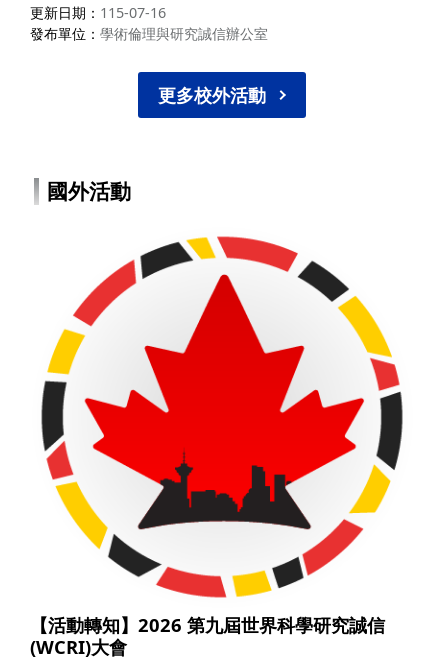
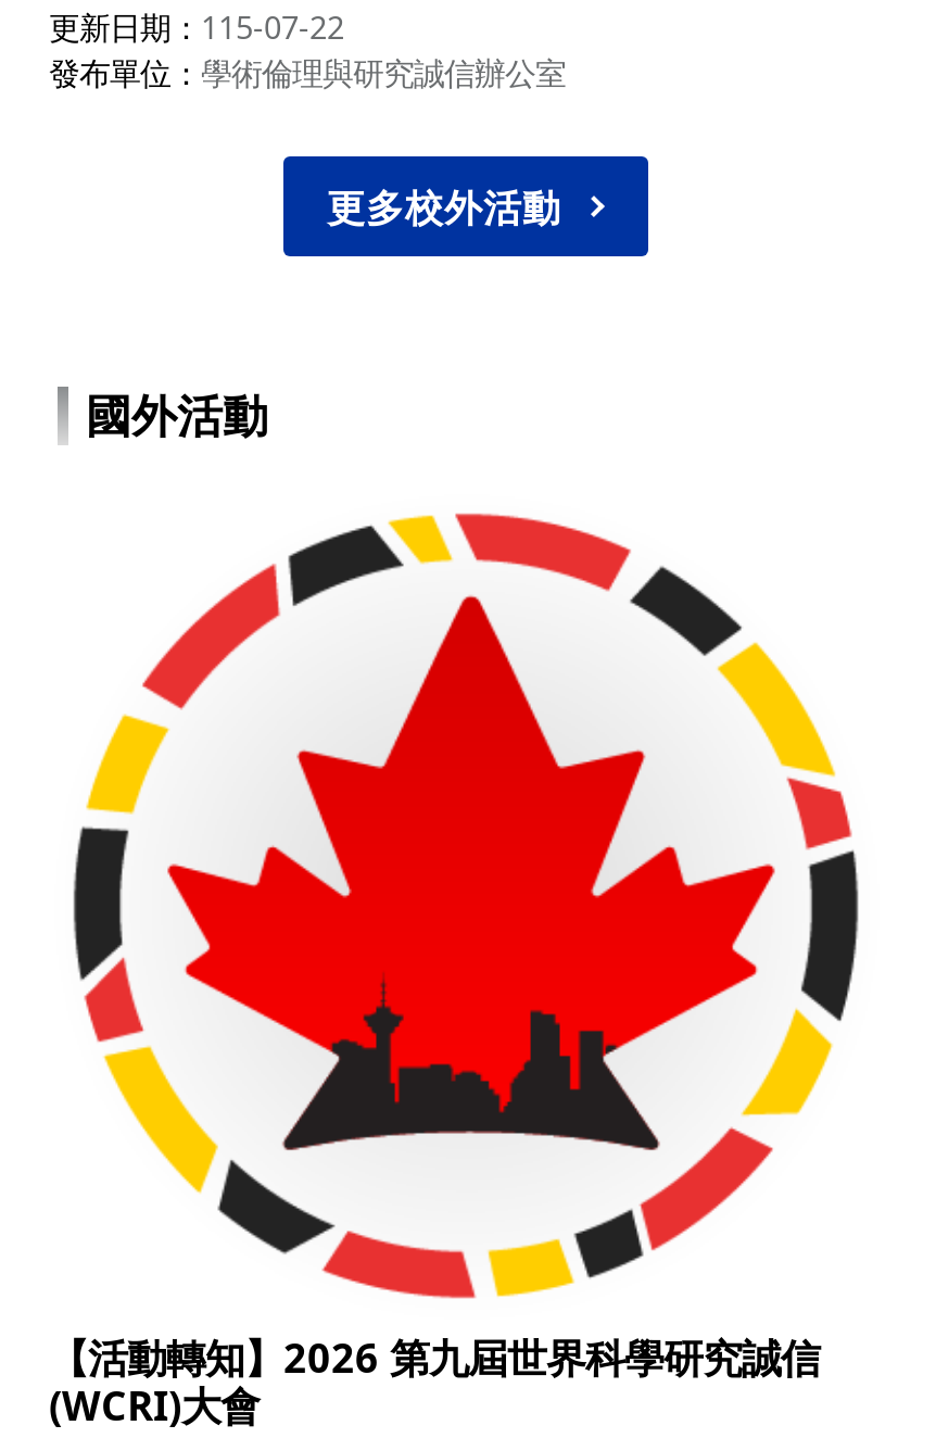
- 更新日期 115-07-16
+ 更新日期 115-07-22
